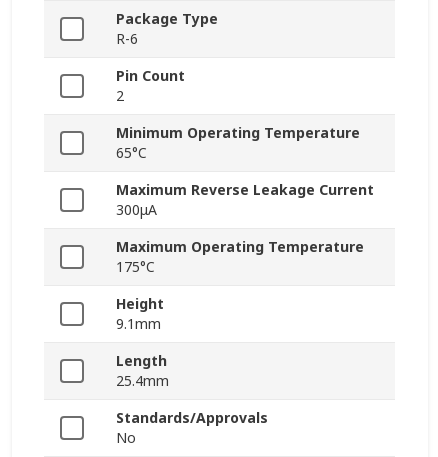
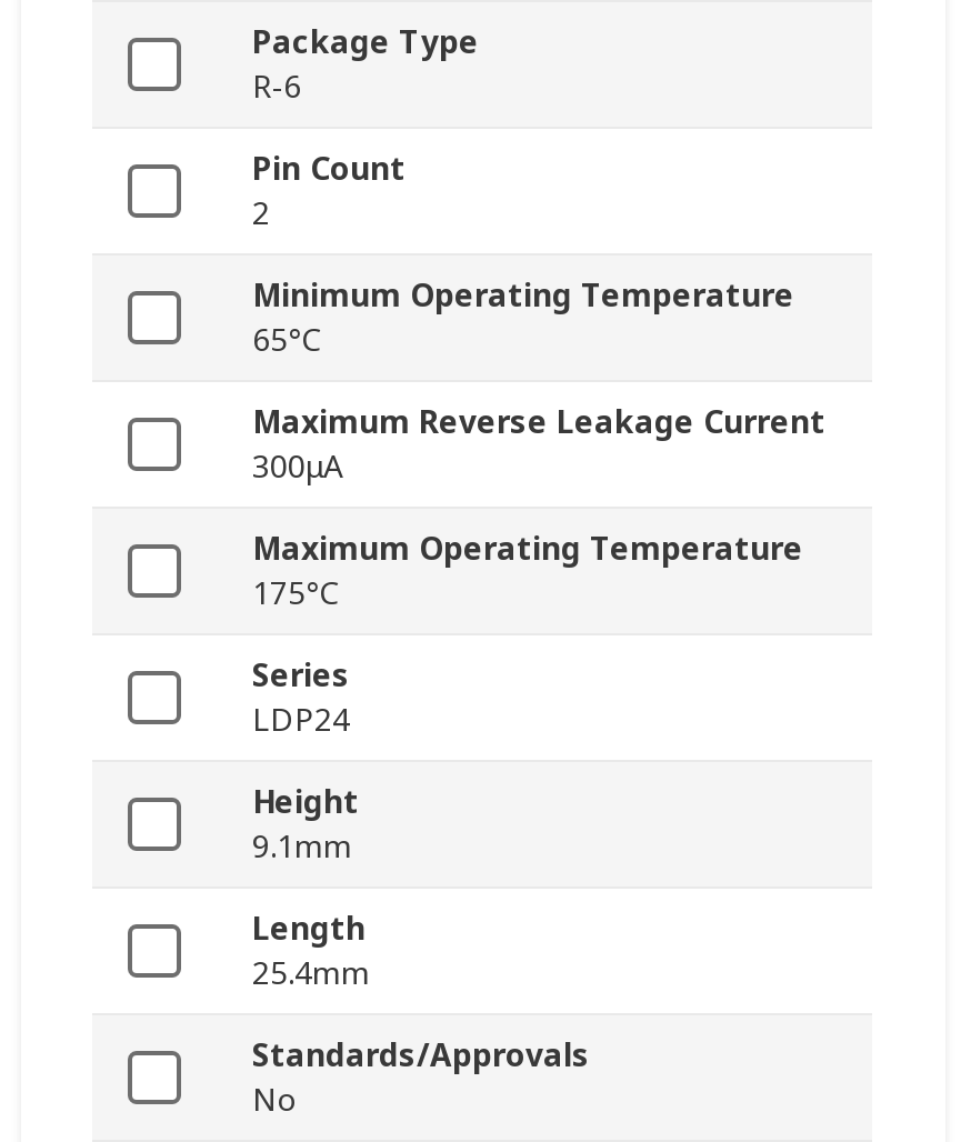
+ Series
+ LDP24
